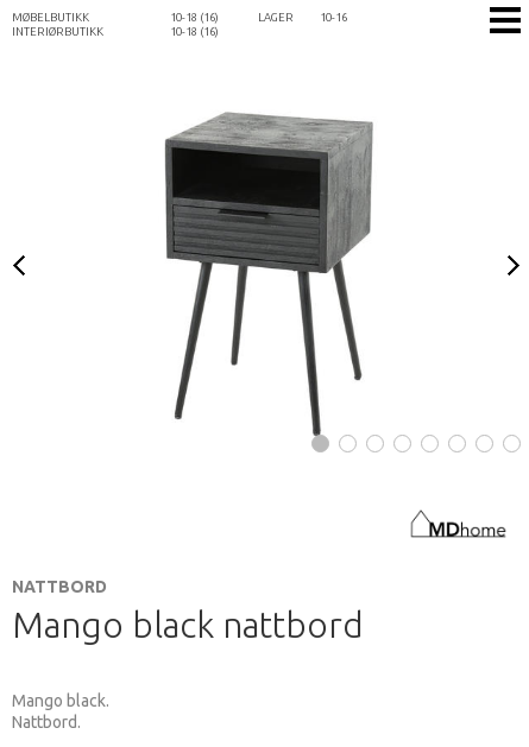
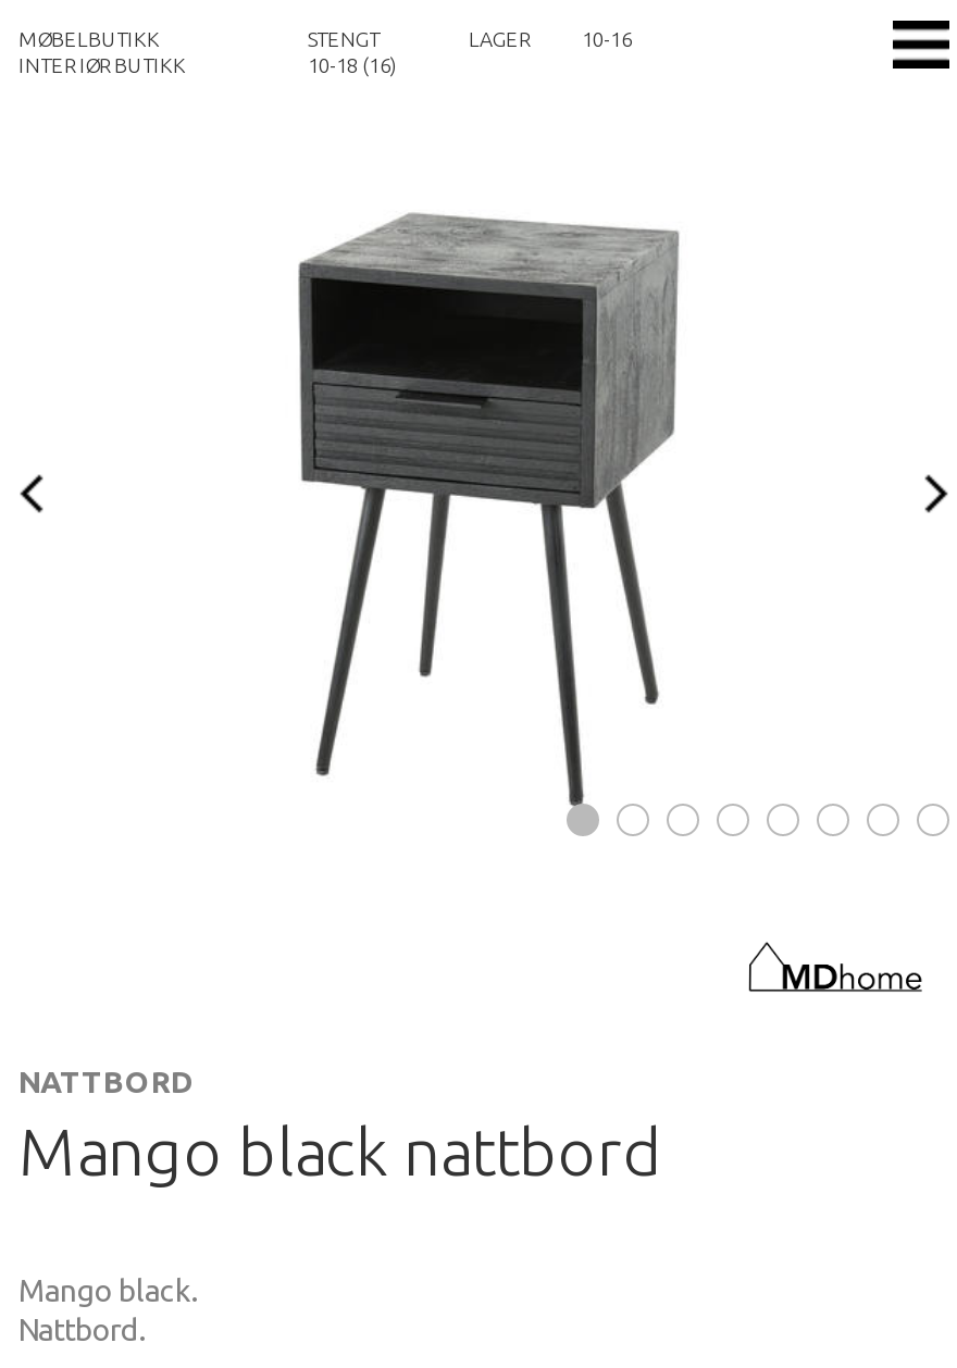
- 10-18 (16)
+ STENGT
